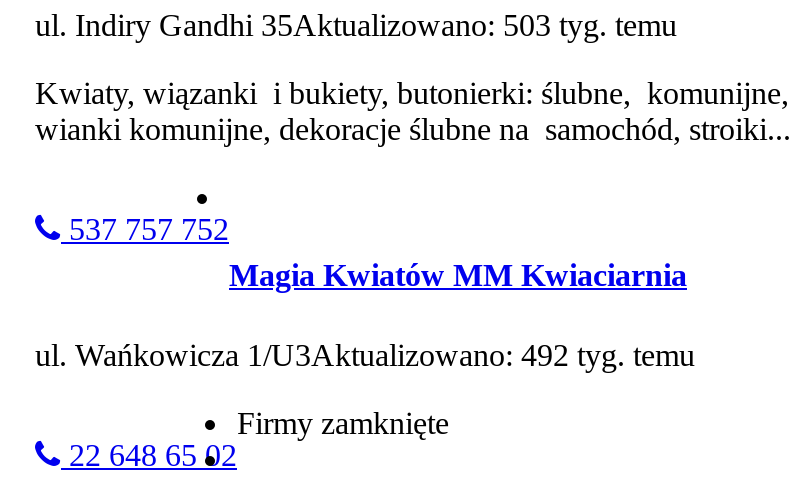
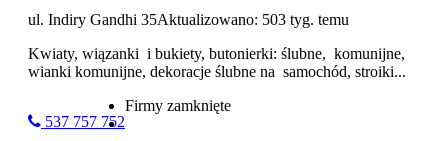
- Magia Kwiatów MM Kwiaciarnia
- Aktualizowano: 492 tyg. temu
- ul. Wańkowicza 1/U3
- 22 648 65 02
